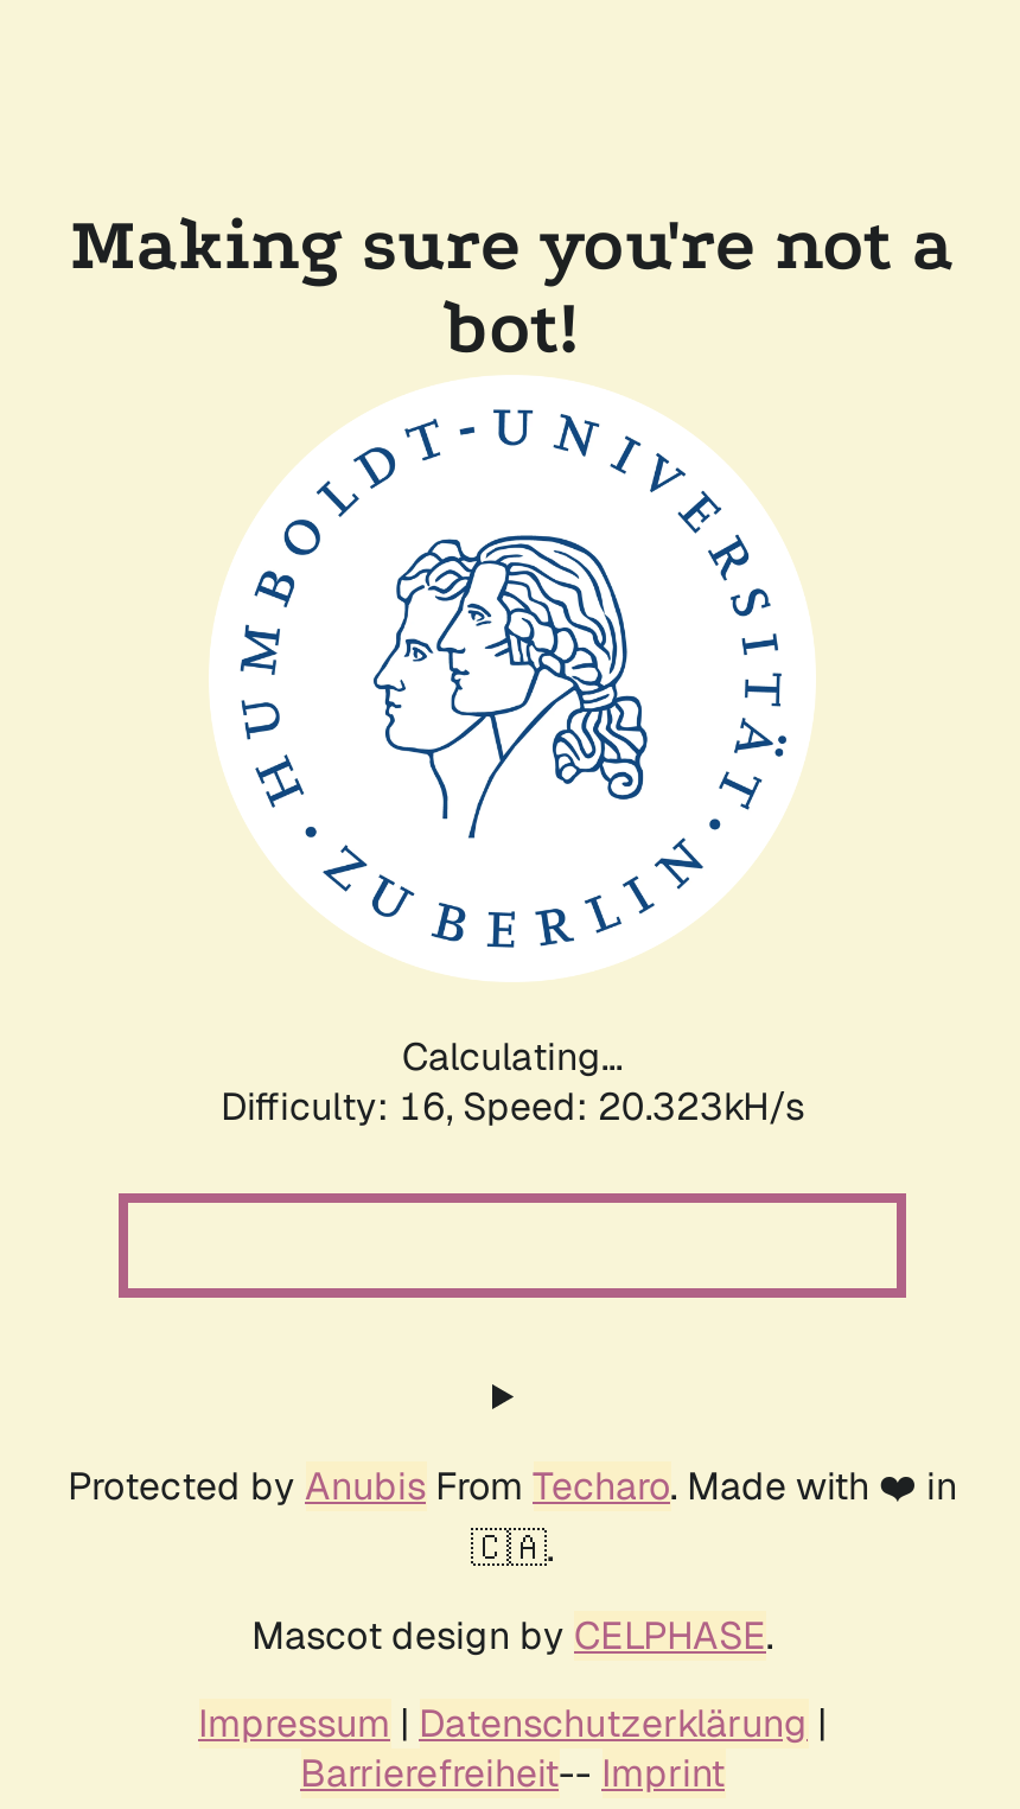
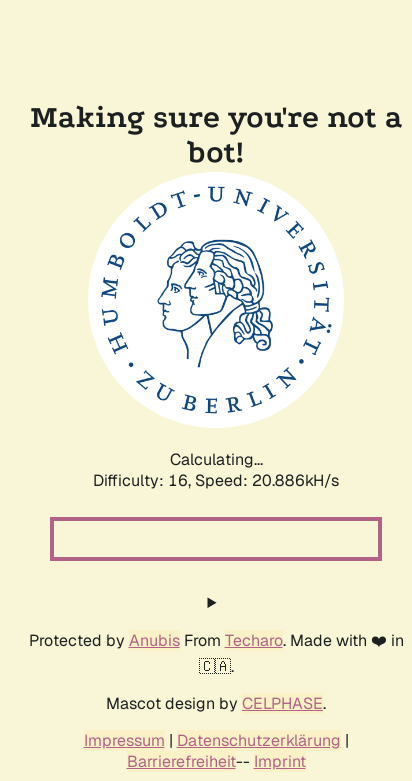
- Difficulty: 16, Speed: 20.323kH/s
+ Difficulty: 16, Speed: 20.886kH/s
